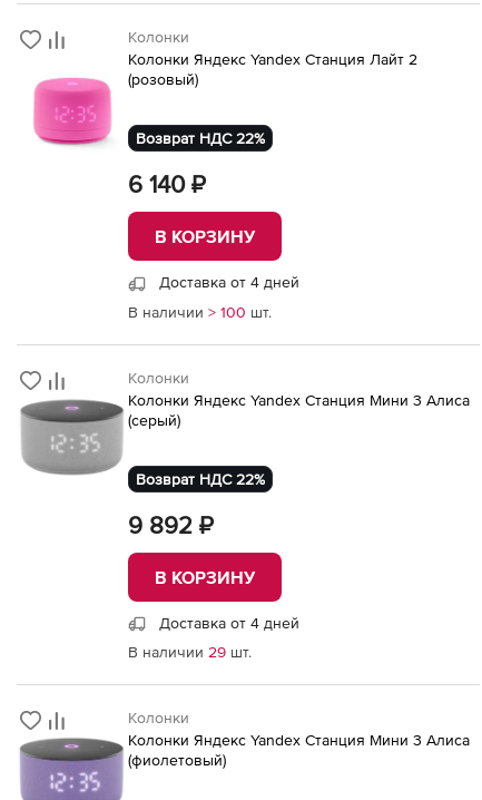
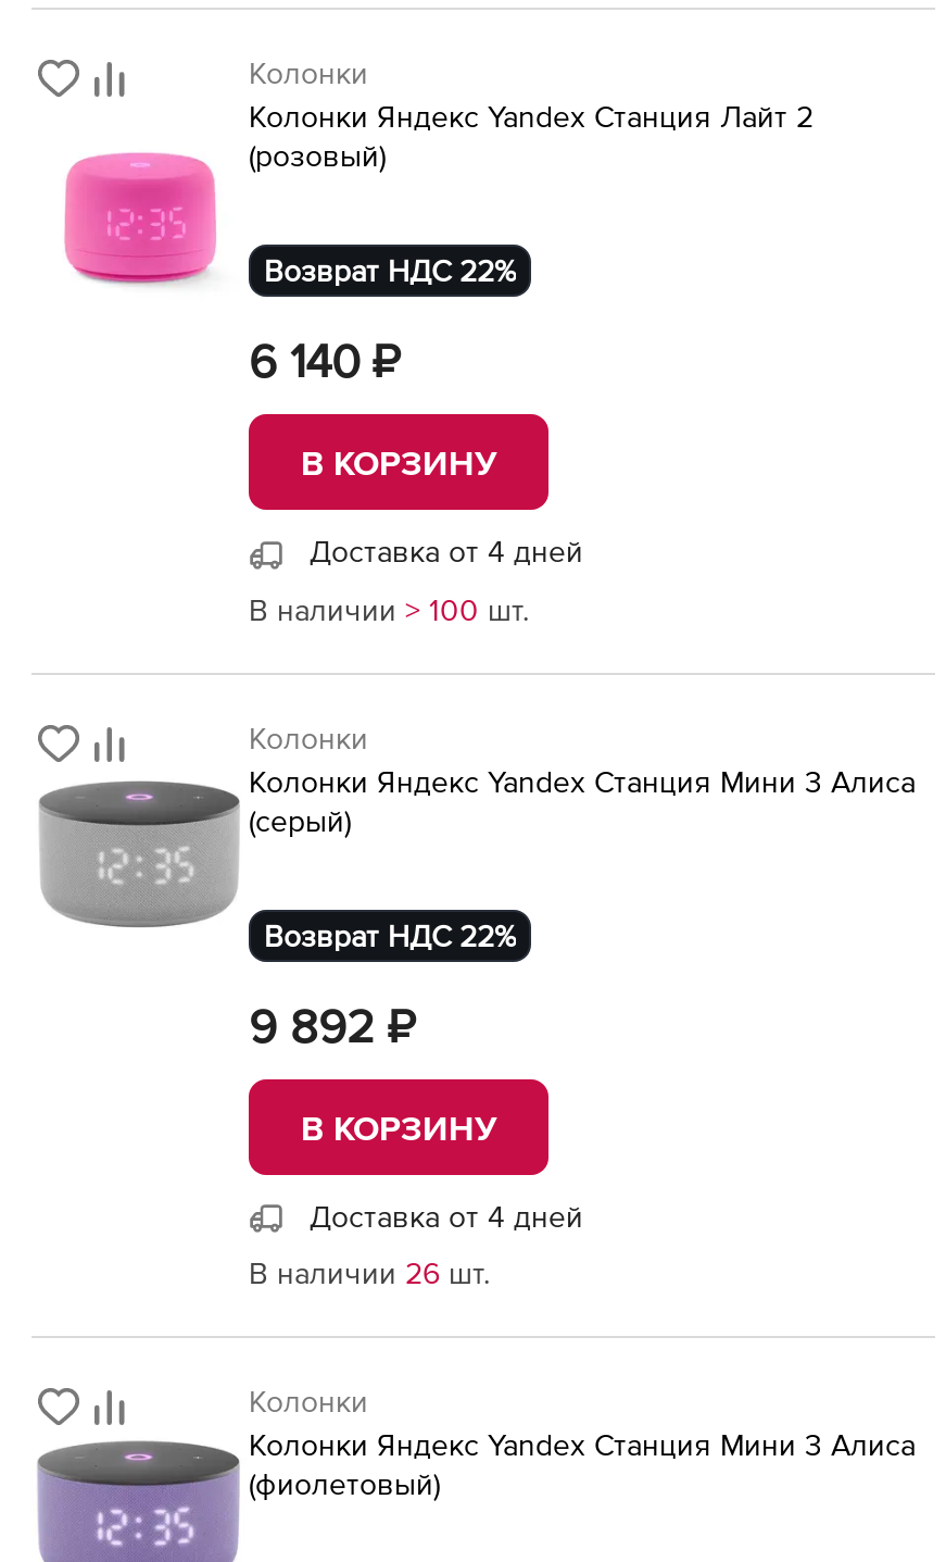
- В наличии 29 шт.
+ В наличии 26 шт.
